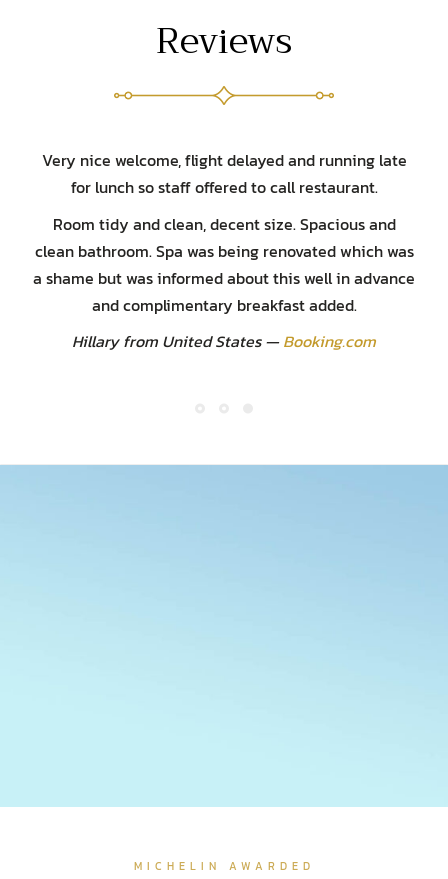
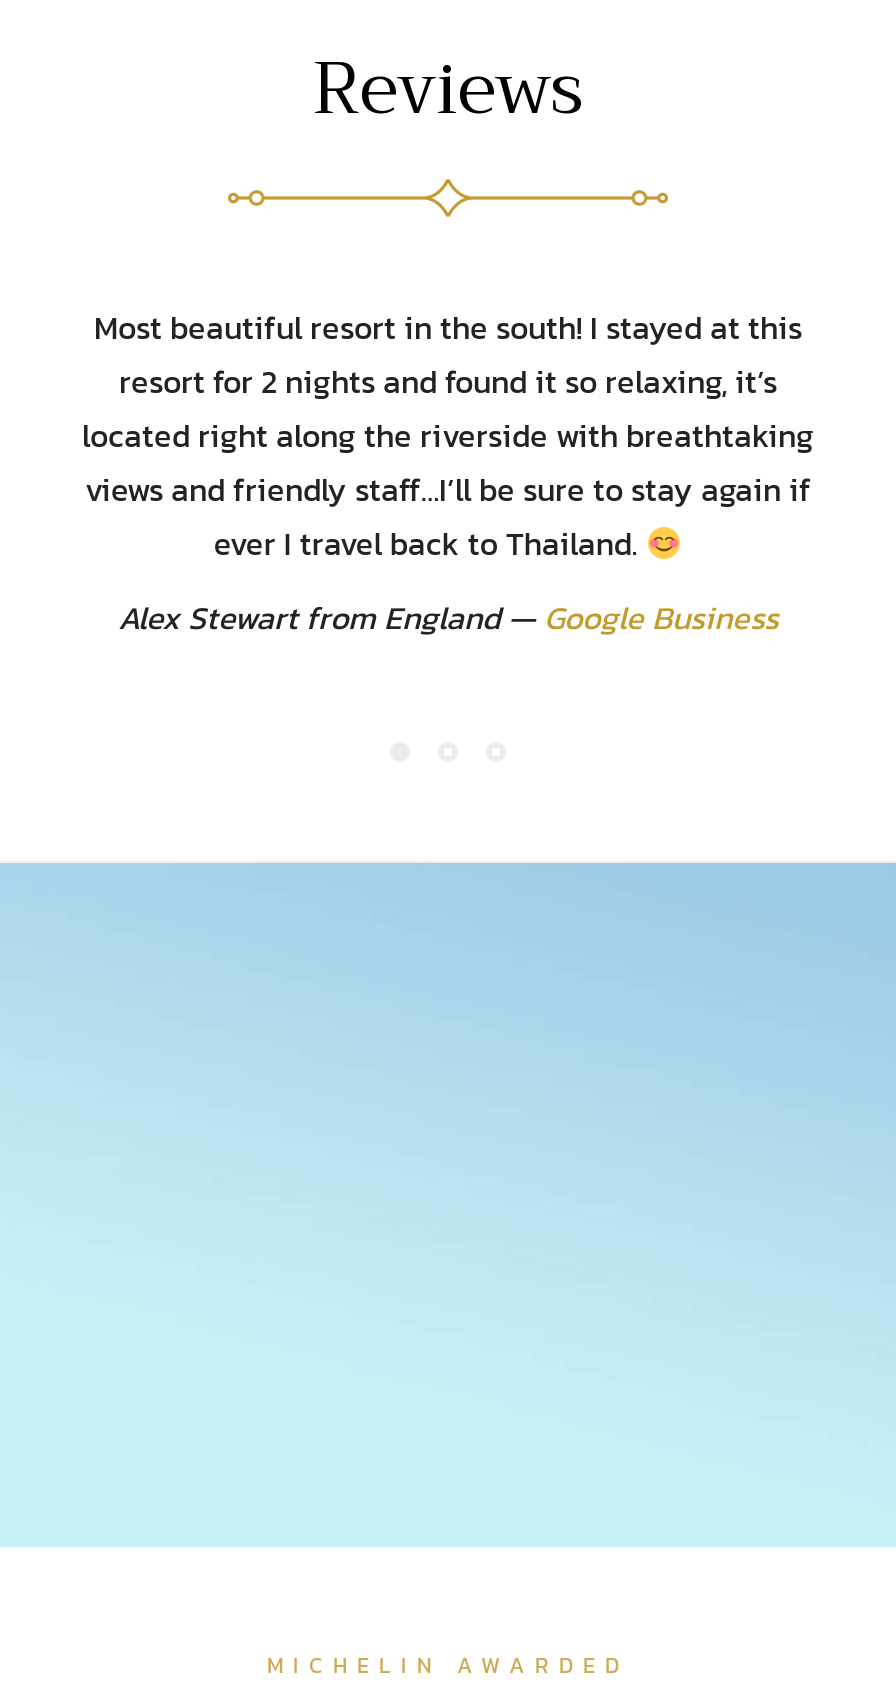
- Very nice welcome, flight delayed and running late
- for lunch so staff offered to call restaurant.
- Room tidy and clean, decent size. Spacious and
- clean bathroom. Spa was being renovated which was
- a shame but was informed about this well in advance
- and complimentary breakfast added.
- Hillary from United States — Booking.com
+ Most beautiful resort in the south! I stayed at this
+ resort for 2 nights and found it so relaxing, it’s
+ located right along the riverside with breathtaking
+ views and friendly staff…I’ll be sure to stay again if
+ ever I travel back to Thailand.
+ Alex Stewart from England — Google Business
